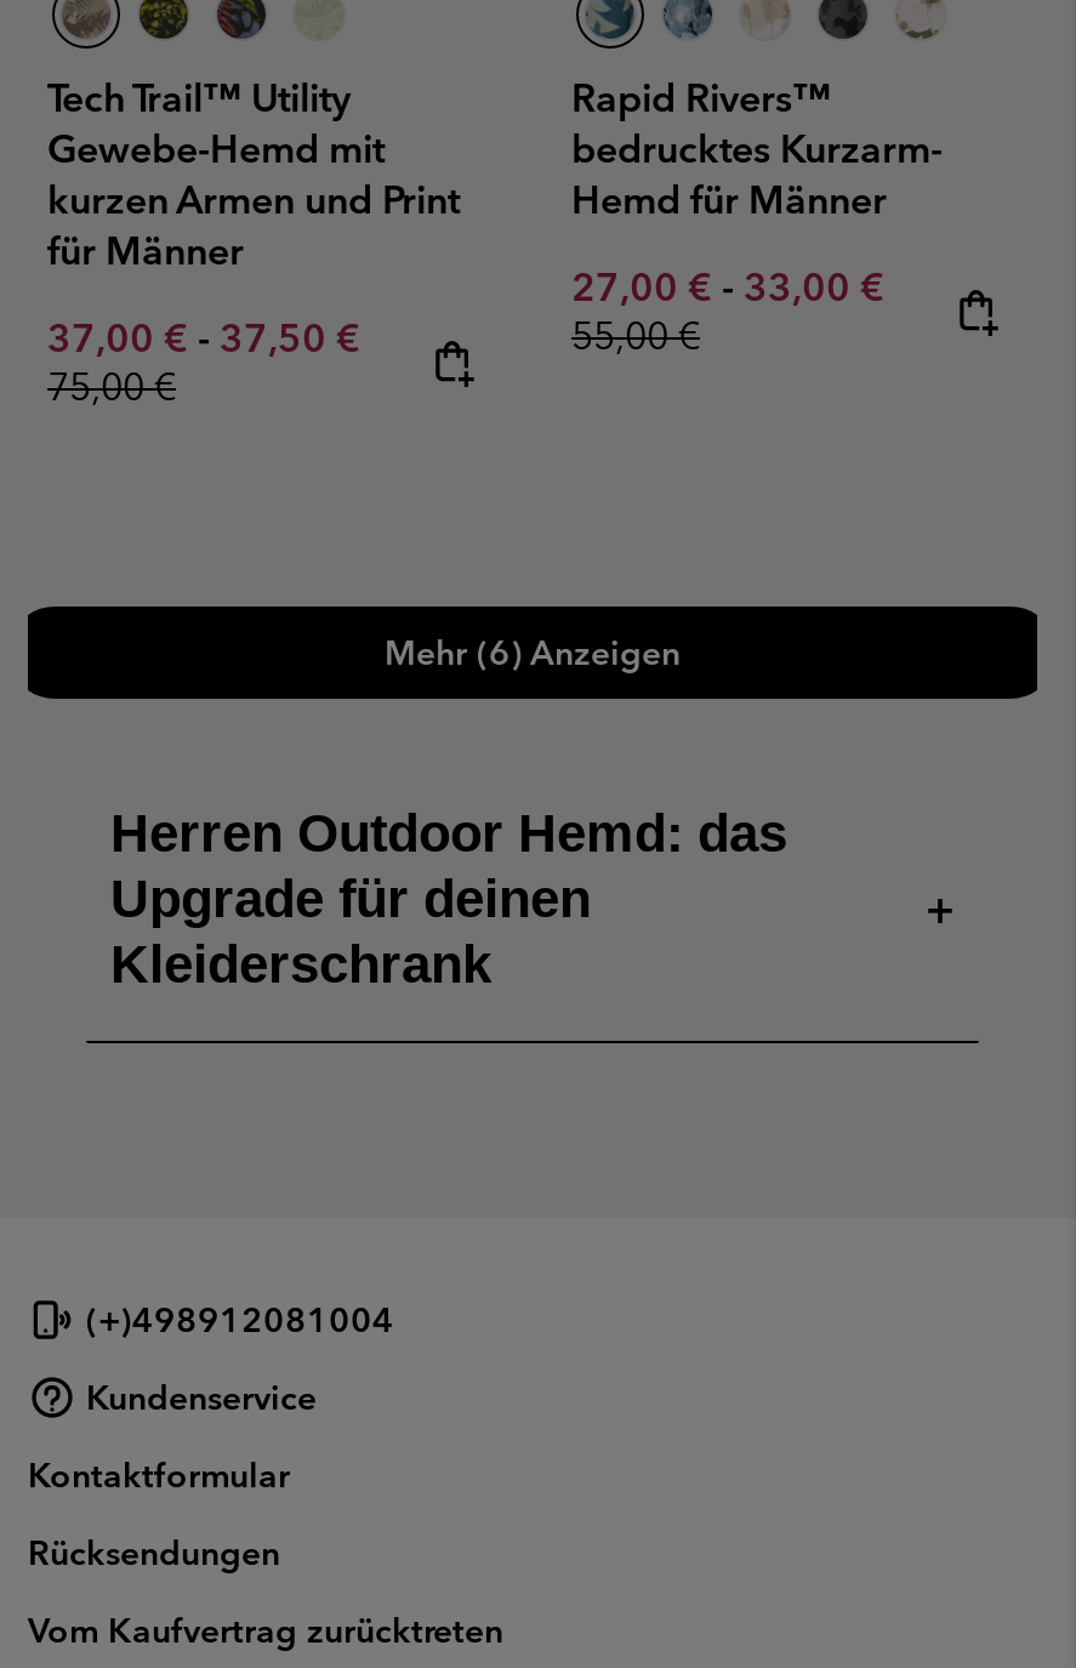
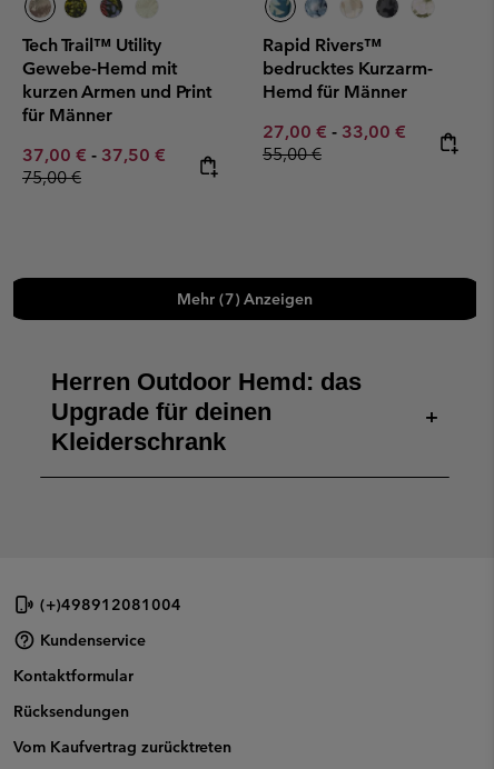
- Mehr (6) Anzeigen
+ Mehr (7) Anzeigen
